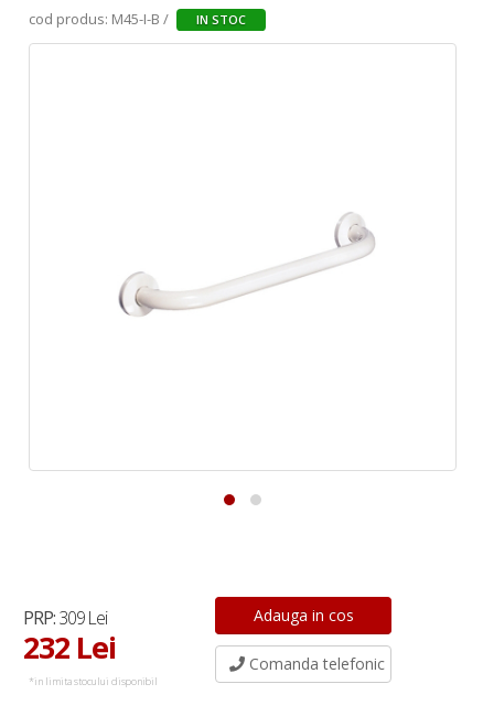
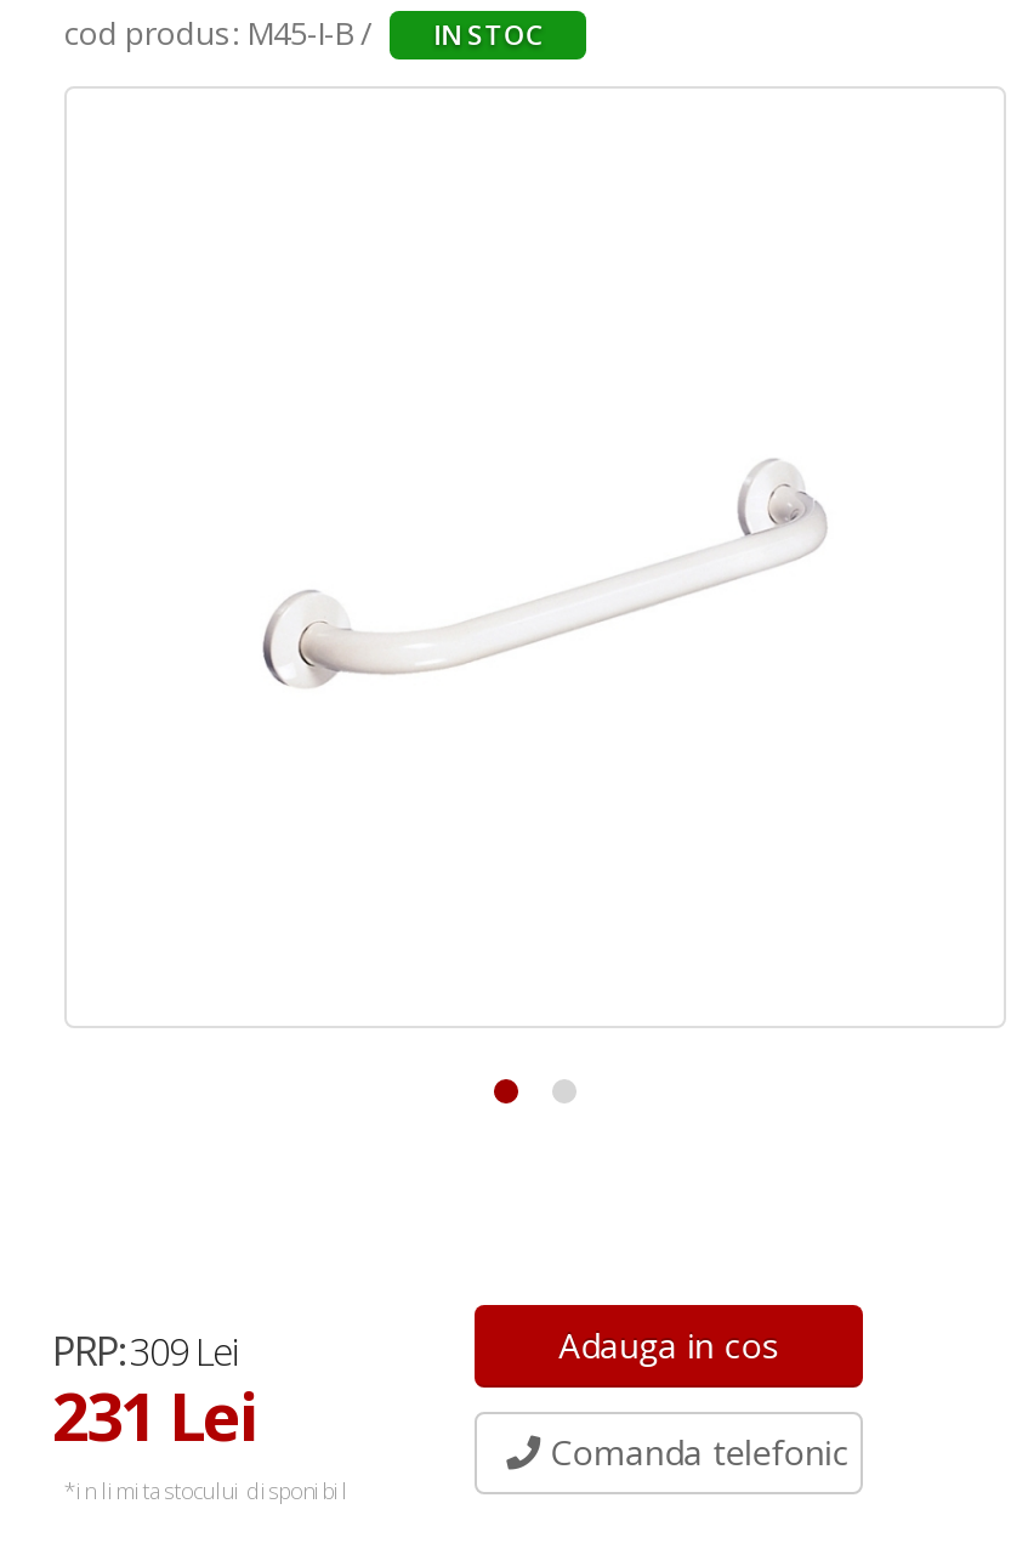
- 232 Lei
+ 231 Lei
